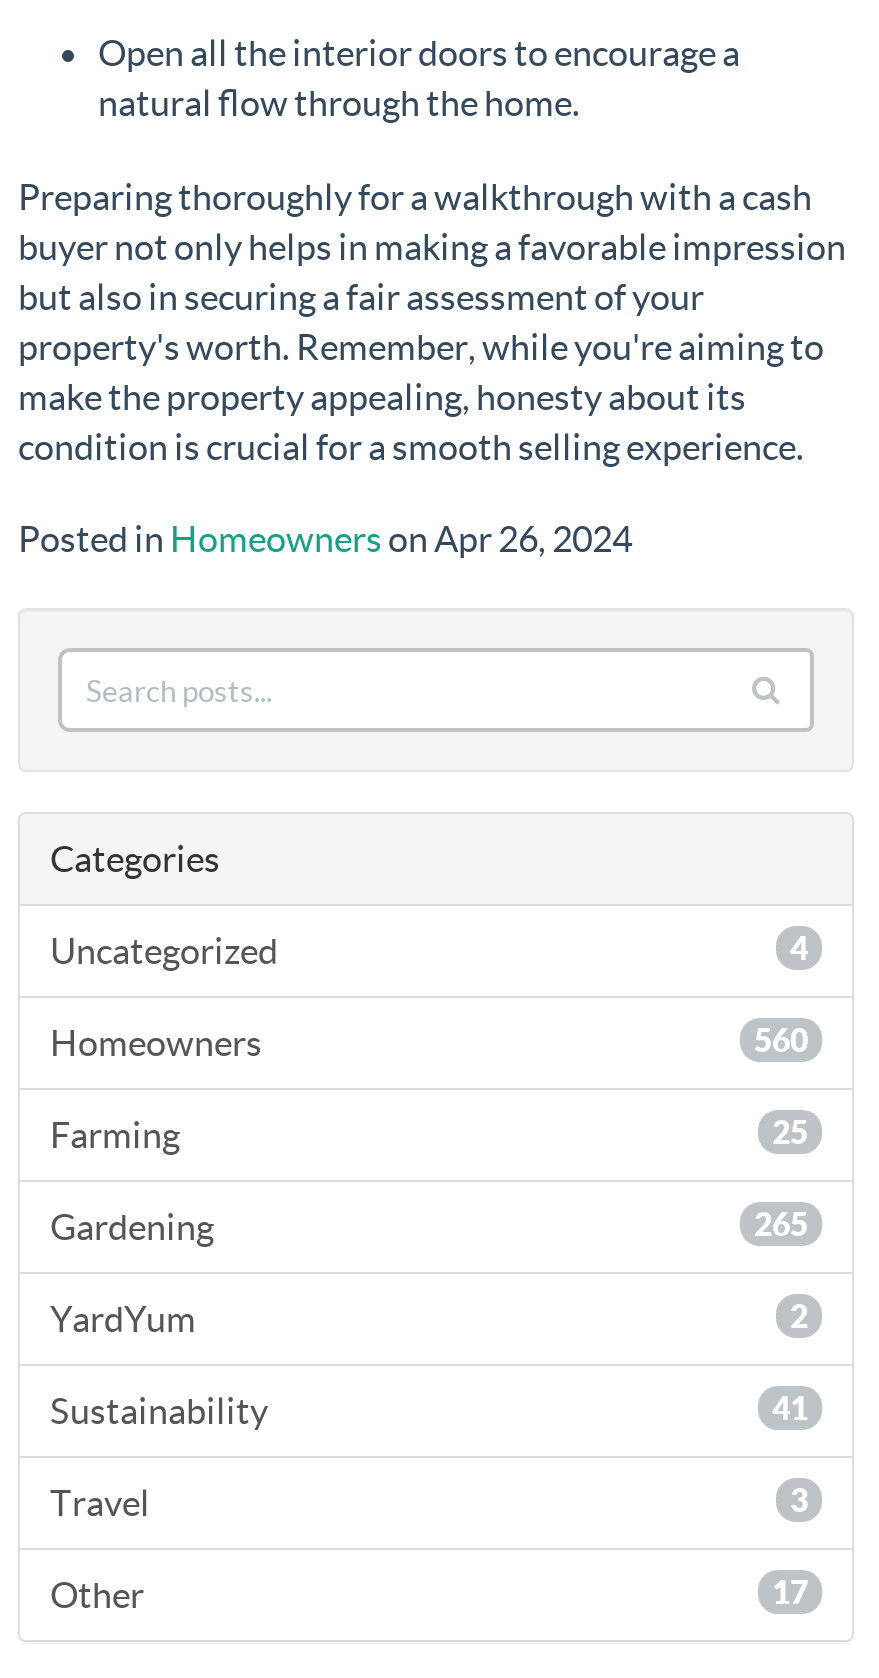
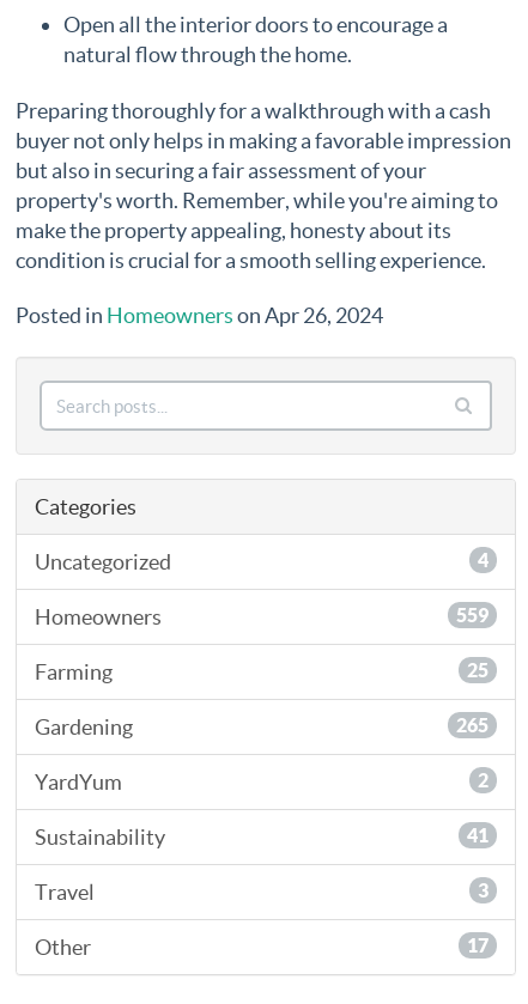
- 560
+ 559
